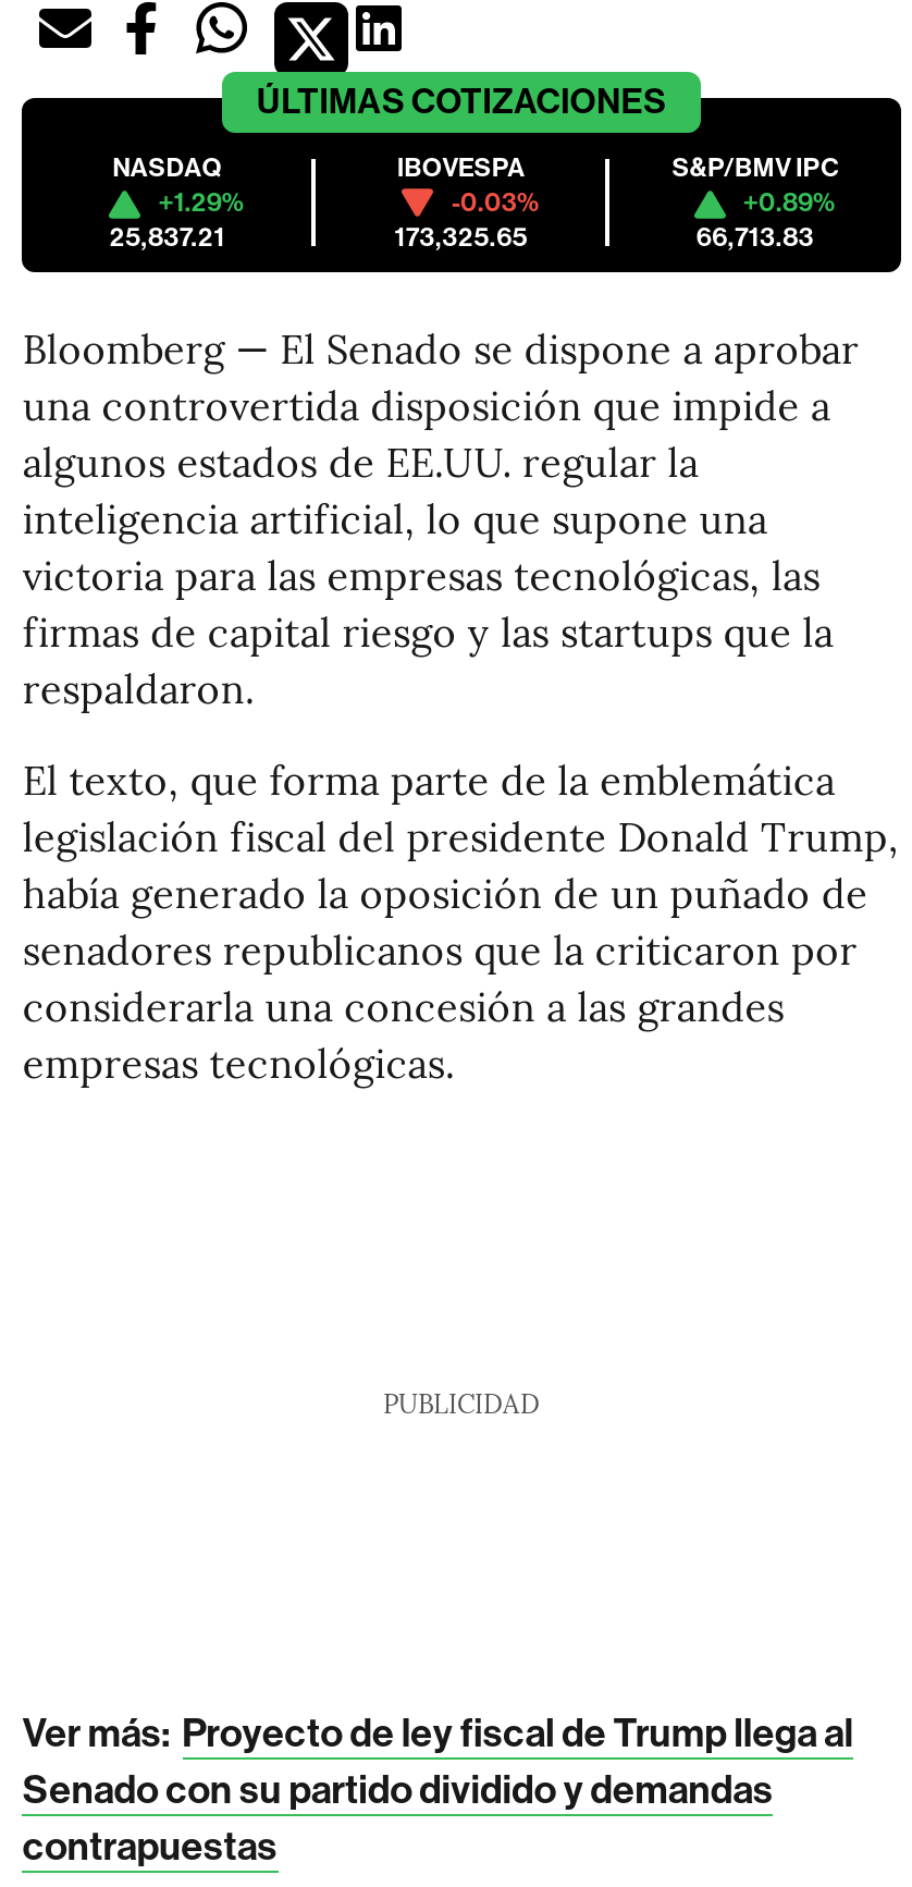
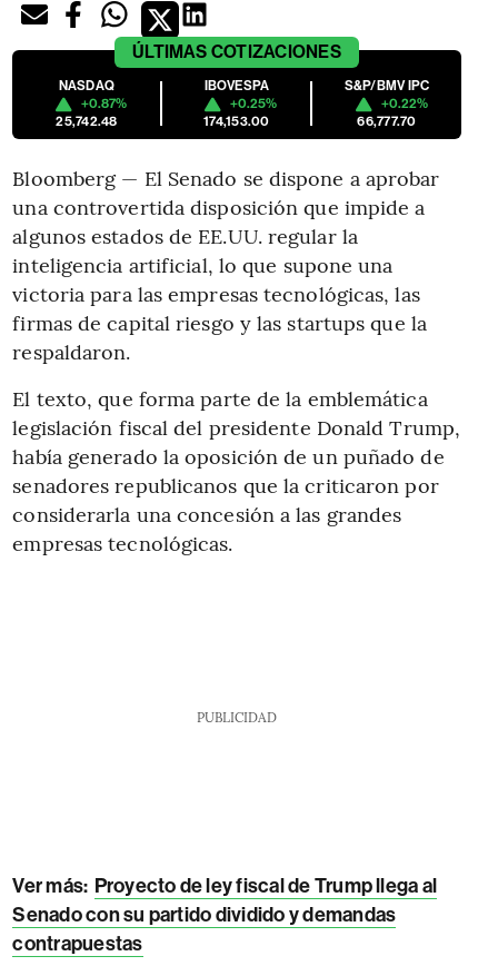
- +1.29%
+ +0.87%

- -0.03%
+ +0.25%

- +0.89%
+ +0.22%

- 25,837.21
+ 25,742.48

- 173,325.65
+ 174,153.00

- 66,713.83
+ 66,777.70
